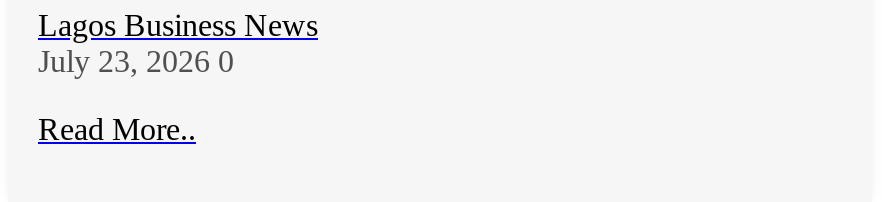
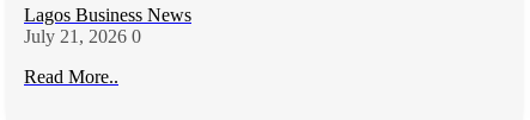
- July 23, 2026 0
+ July 21, 2026 0
